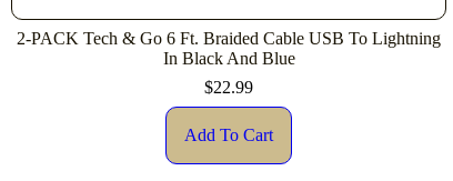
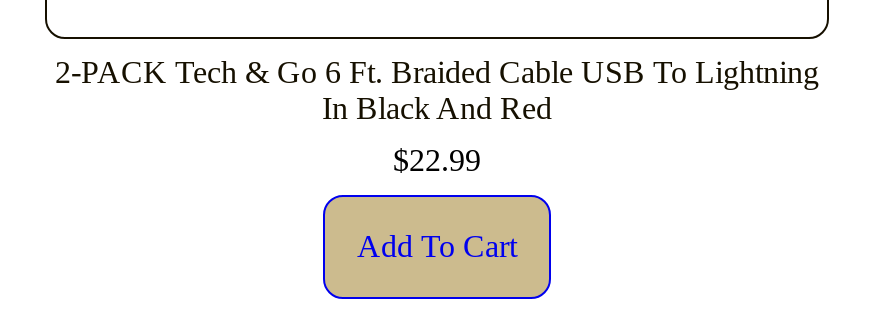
- In Black And Blue
+ In Black And Red
